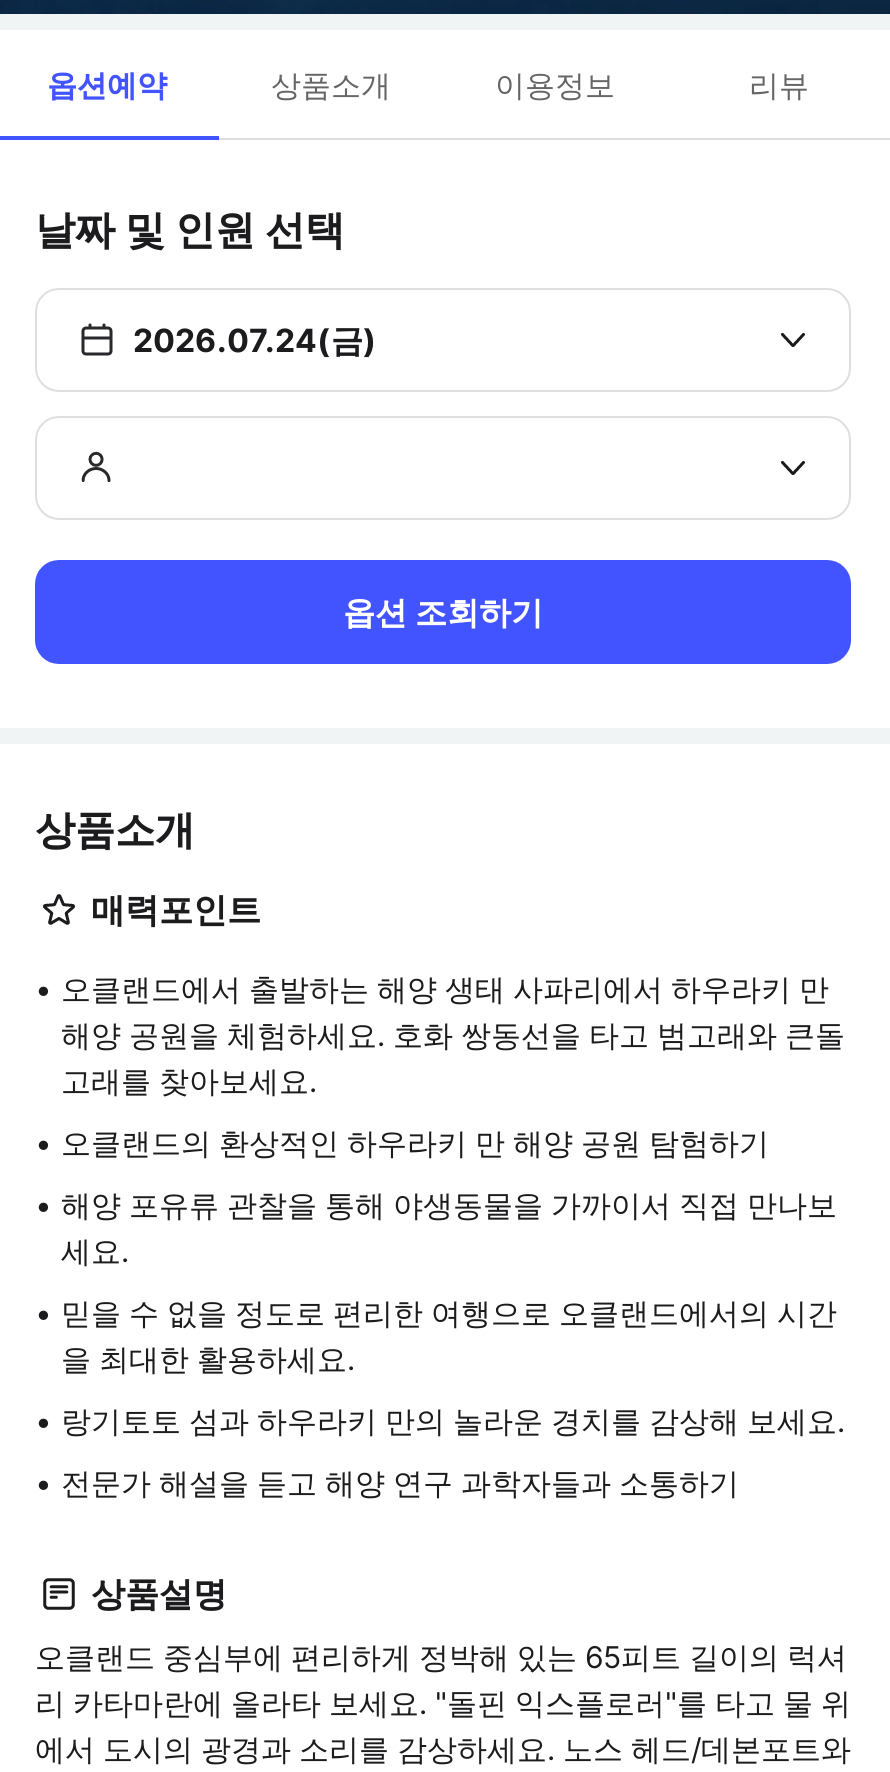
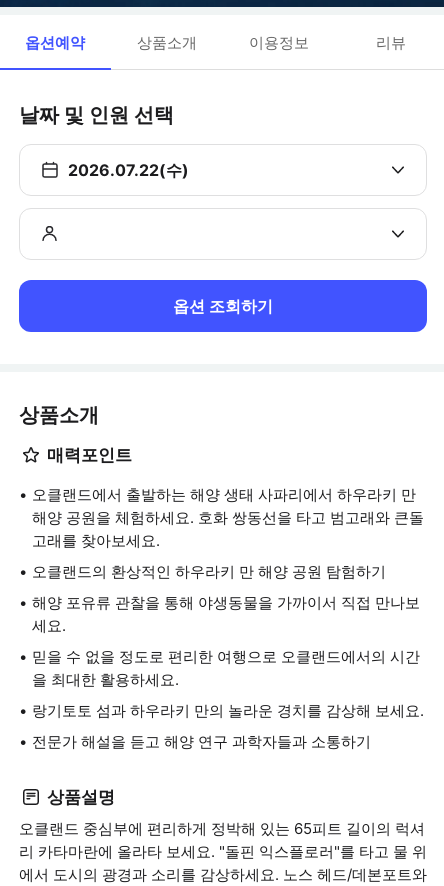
- 2026.07.24(금)
+ 2026.07.22(수)
